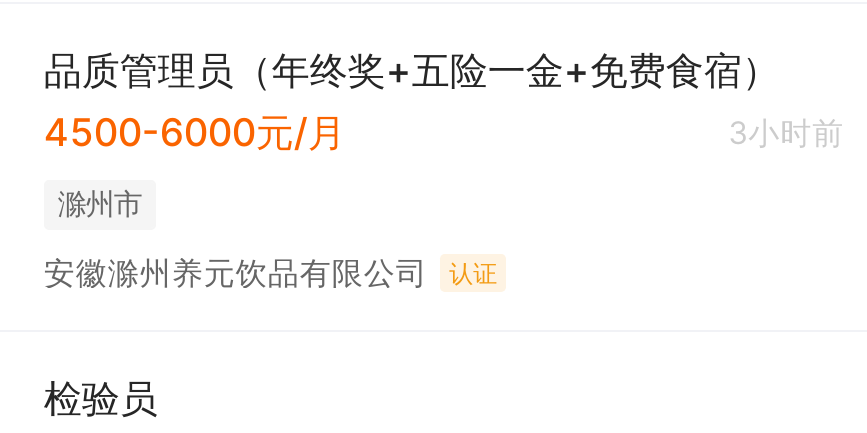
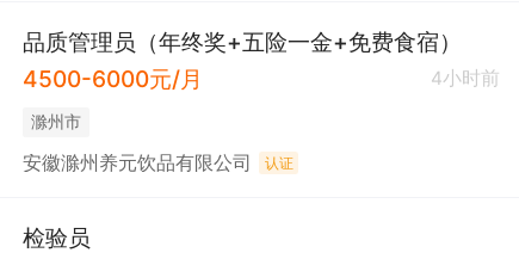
- 3小时前
+ 4小时前
